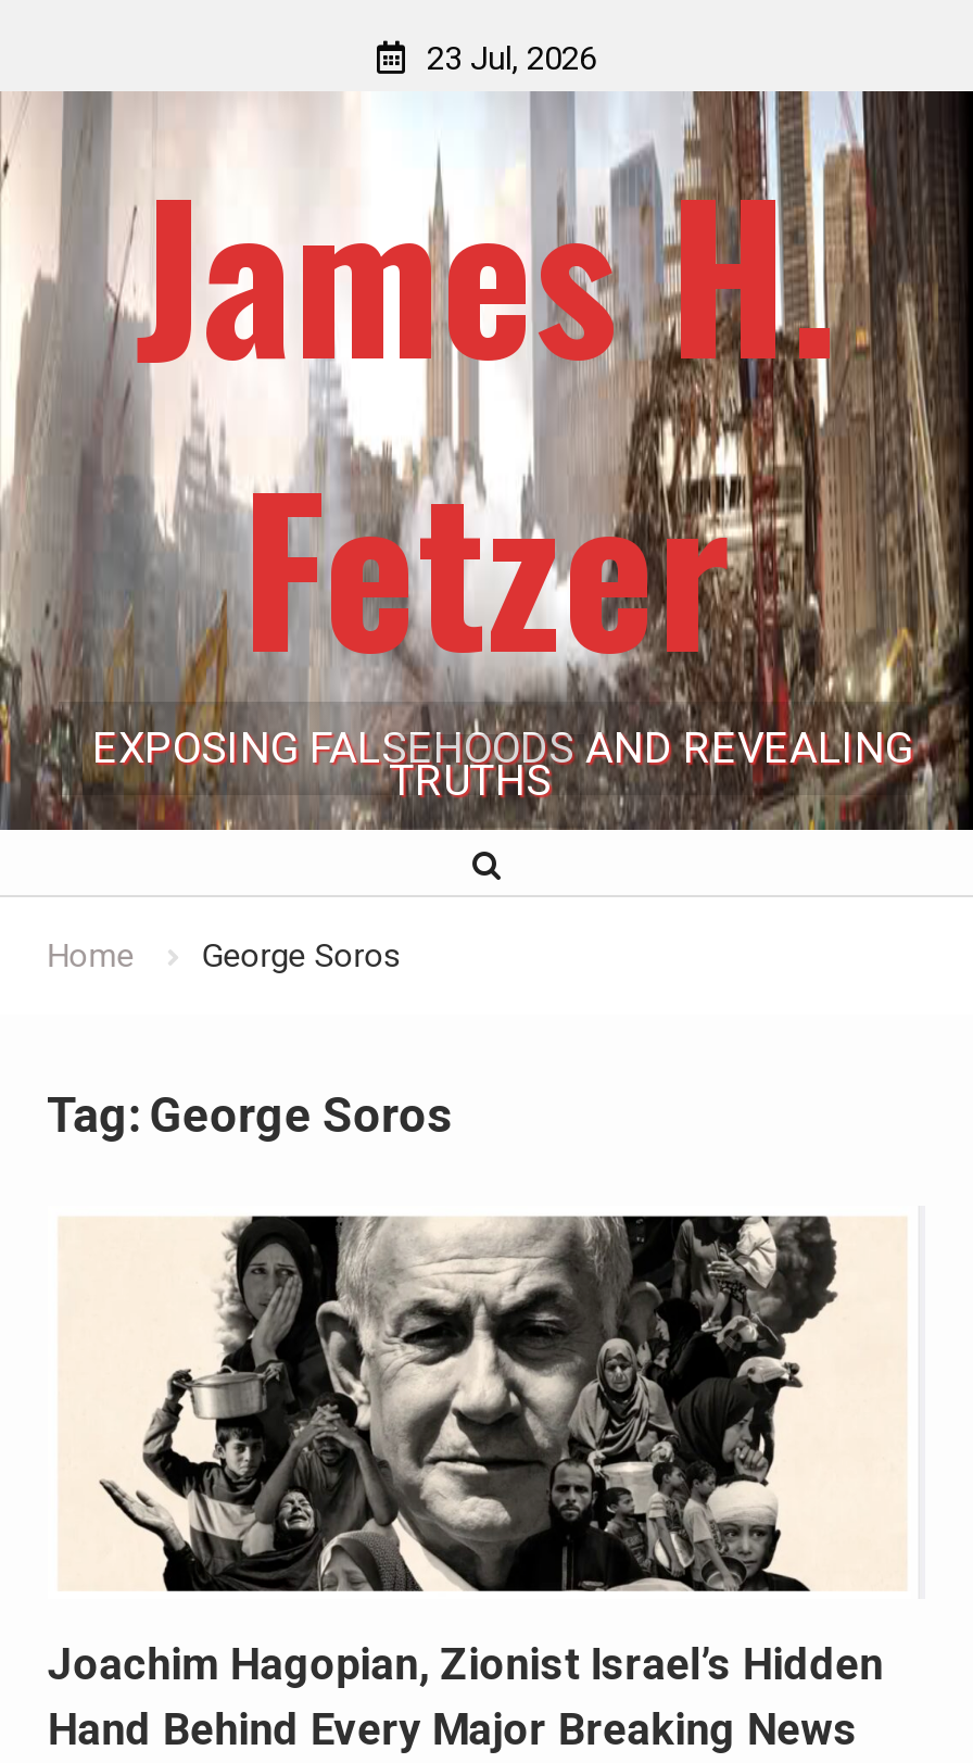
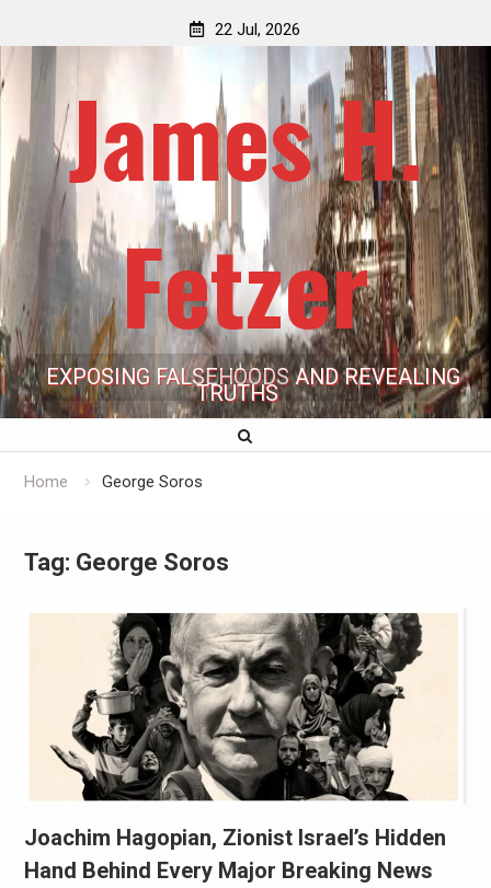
- 23 Jul, 2026
+ 22 Jul, 2026
